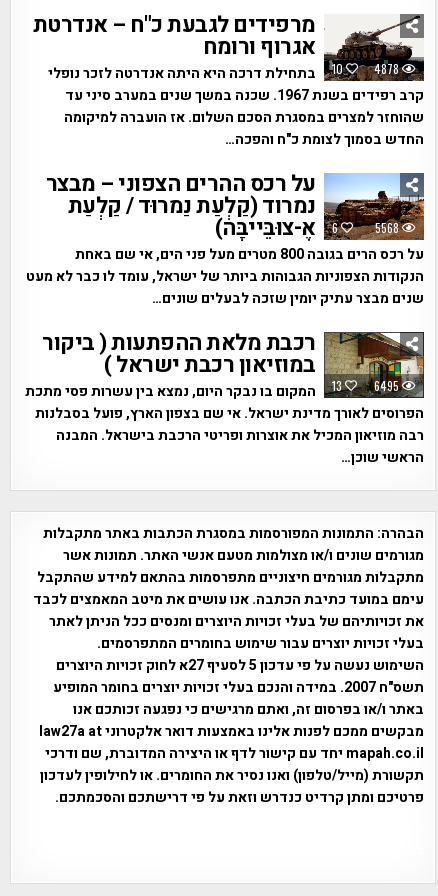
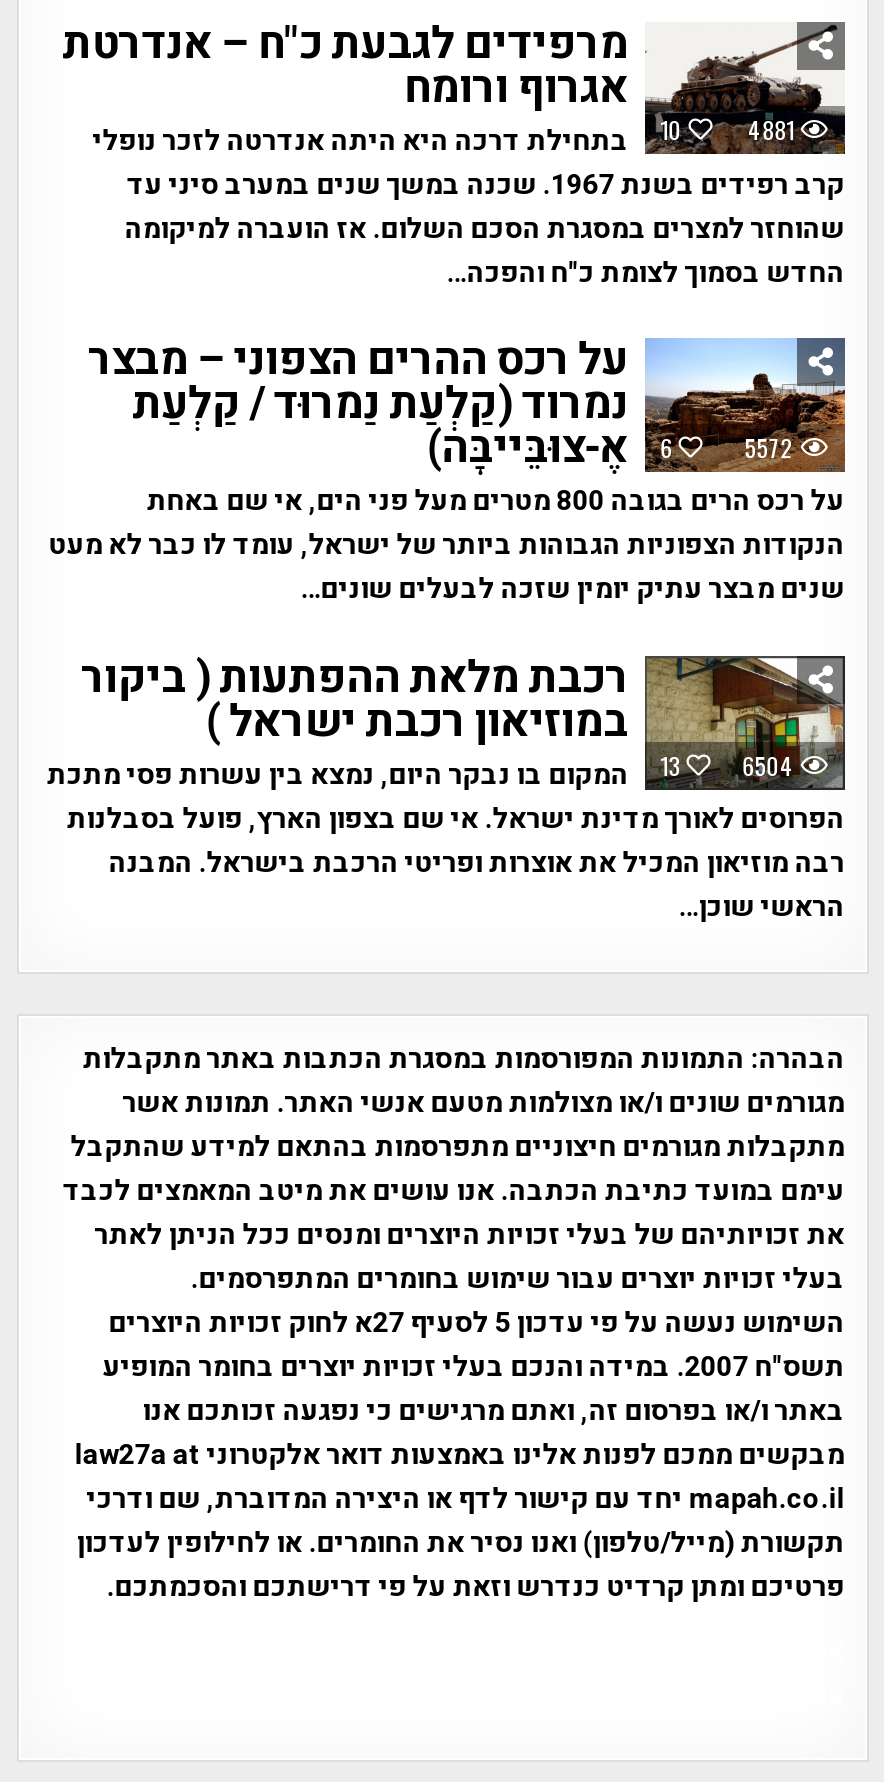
- 4878 10 בתחילת דרכה היא היתה אנדרטה לזכר נופלי
+ 4881 10 בתחילת דרכה היא היתה אנדרטה לזכר נופלי

- 5568
+ 5572

- 6495 13 המקום בו נבקר היום, נמצא בין עשרות פסי מתכת
+ 6504 13 המקום בו נבקר היום, נמצא בין עשרות פסי מתכת
